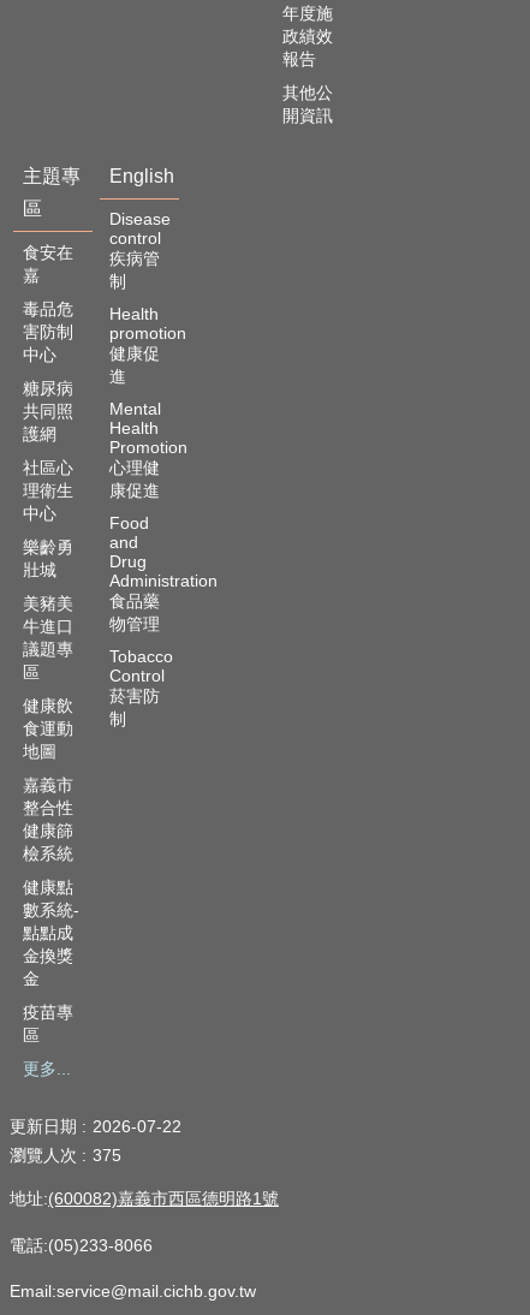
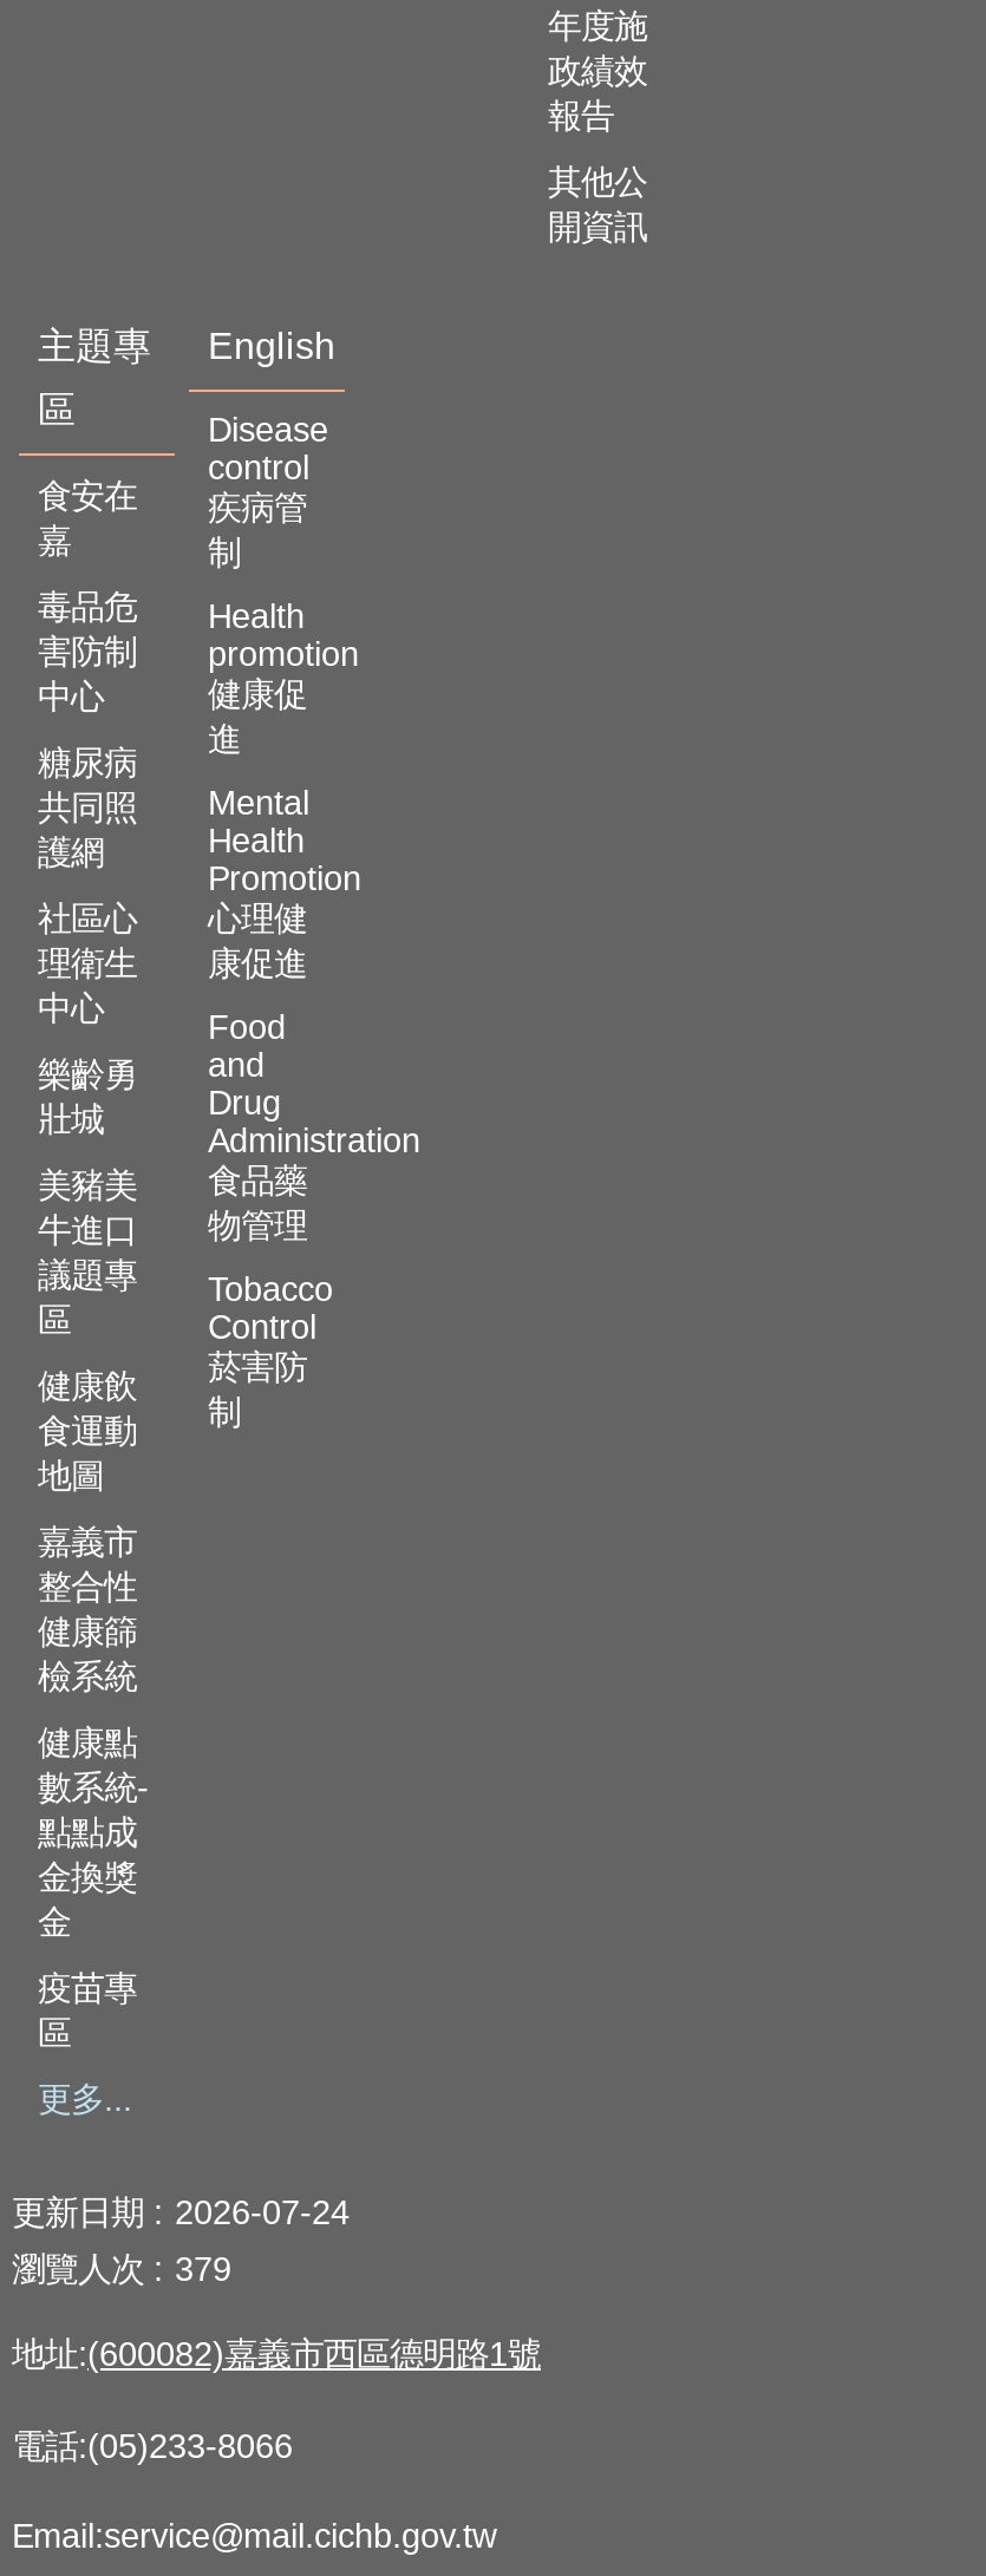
- 更新日期 2026-07-22
+ 更新日期 2026-07-24

- 瀏覽人次 375
+ 瀏覽人次 379
